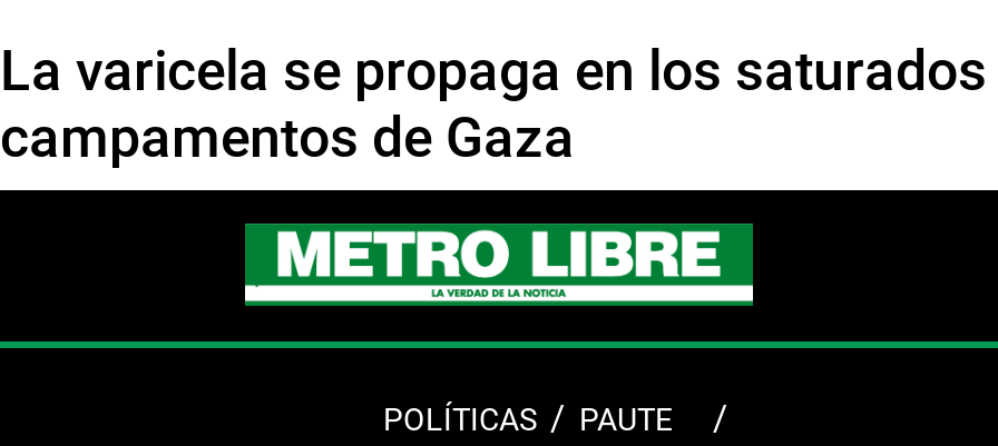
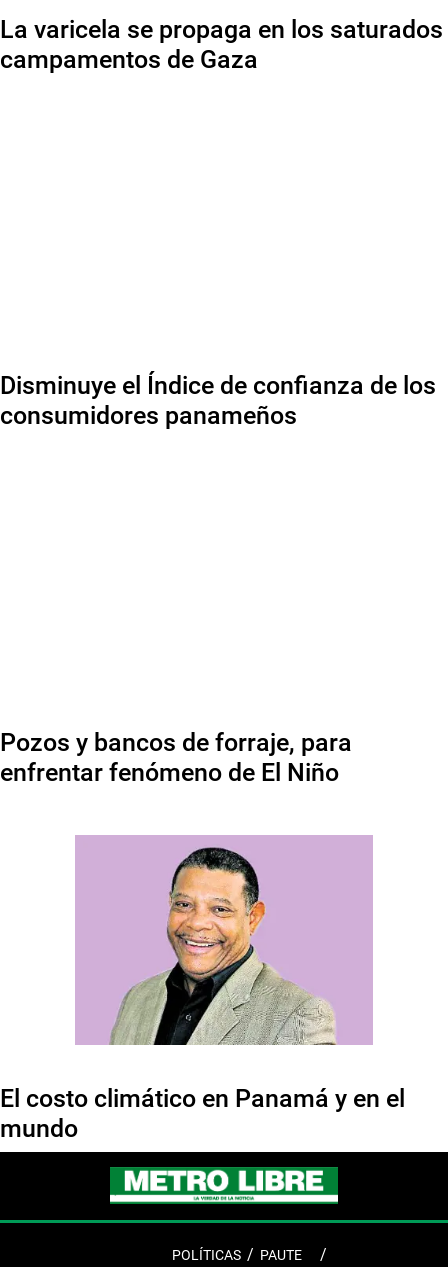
+ Disminuye el Índice de confianza de los
+ consumidores panameños

+ Pozos y bancos de forraje, para
+ enfrentar fenómeno de El Niño

+ [image]
+ El costo climático en Panamá y en el
+ mundo
